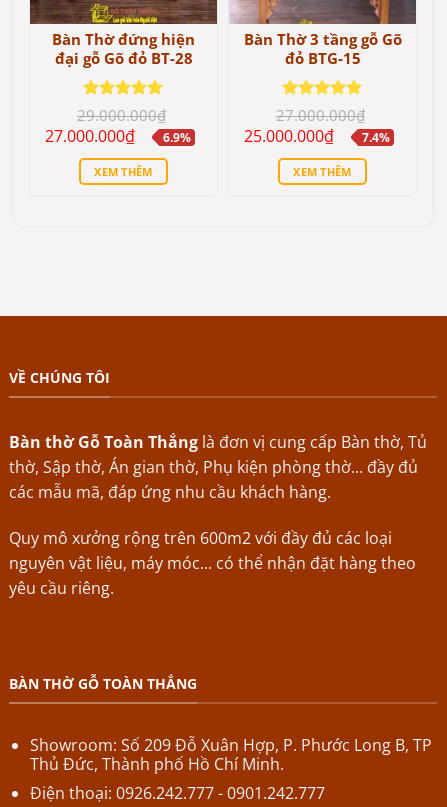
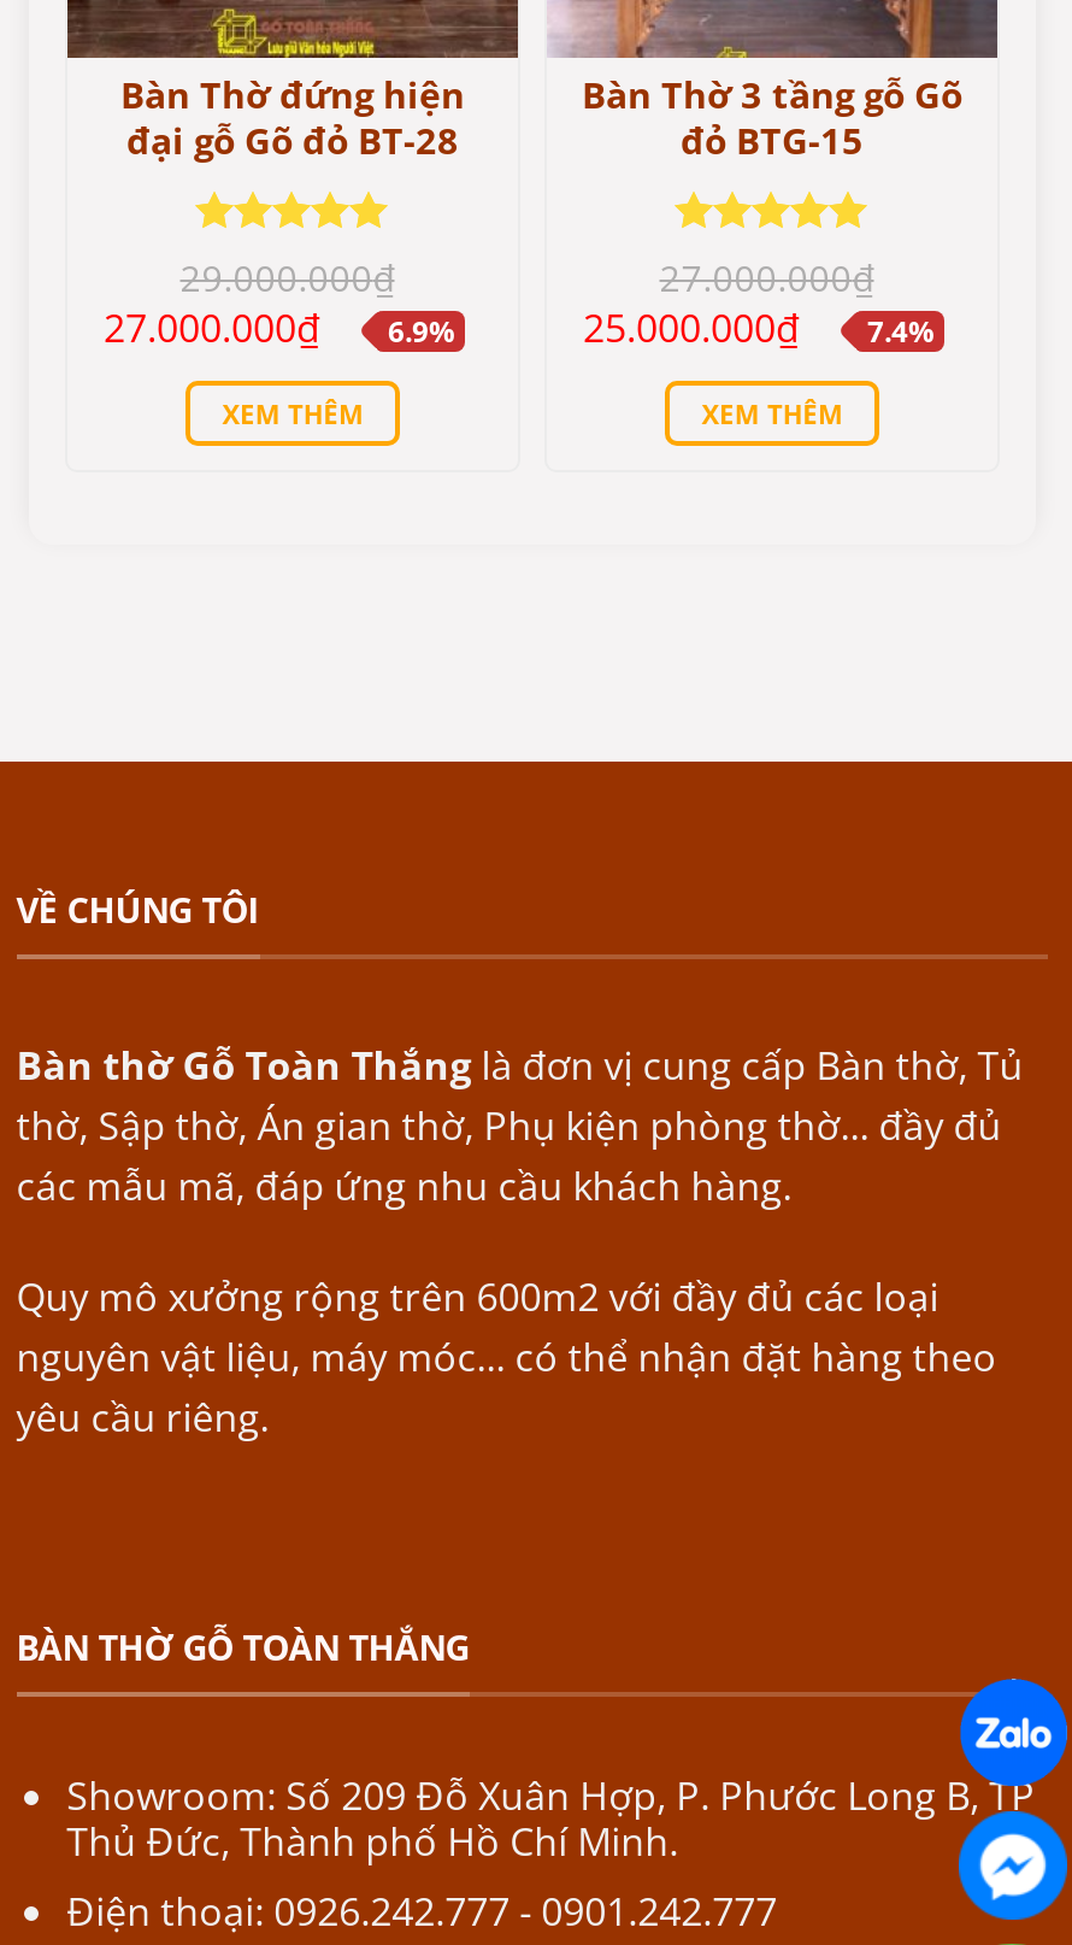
+ [image]

+ [image]
